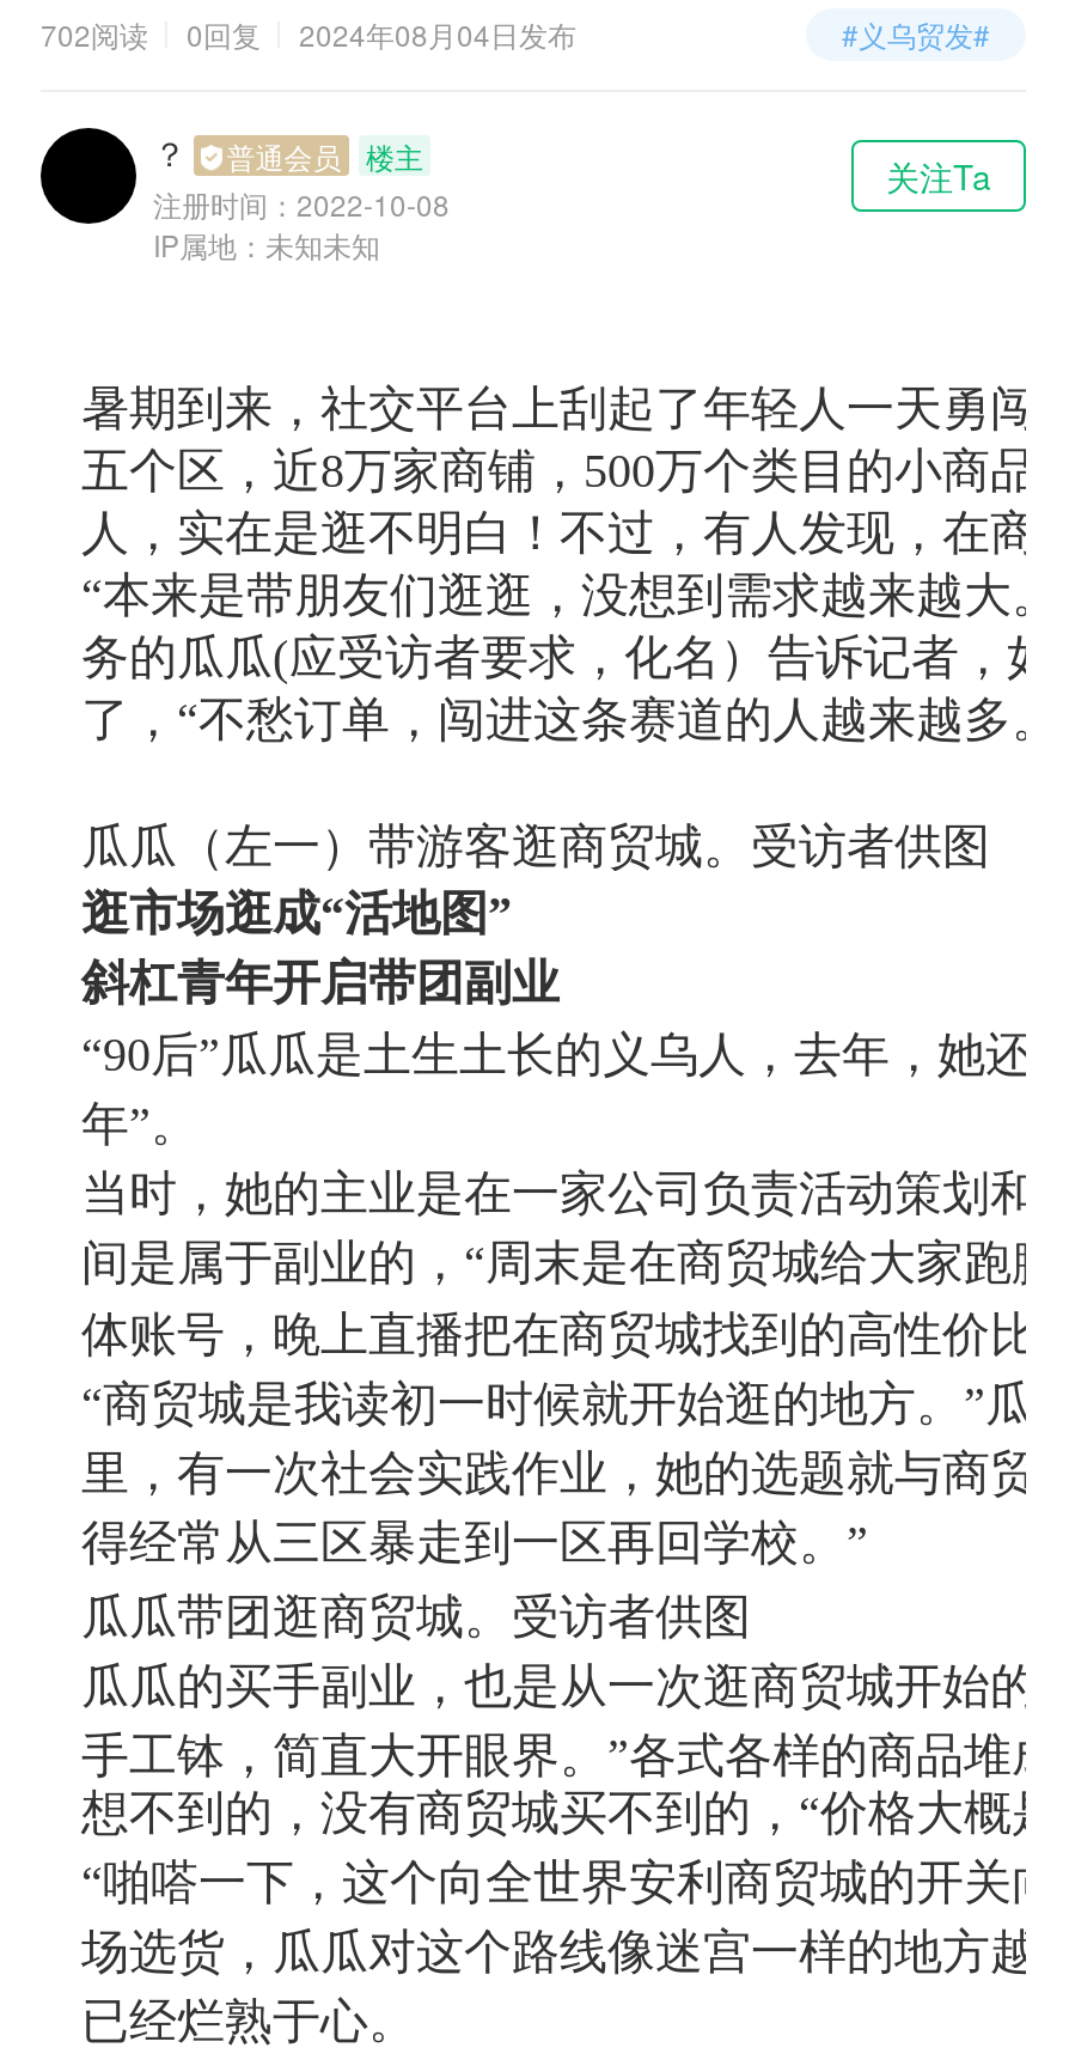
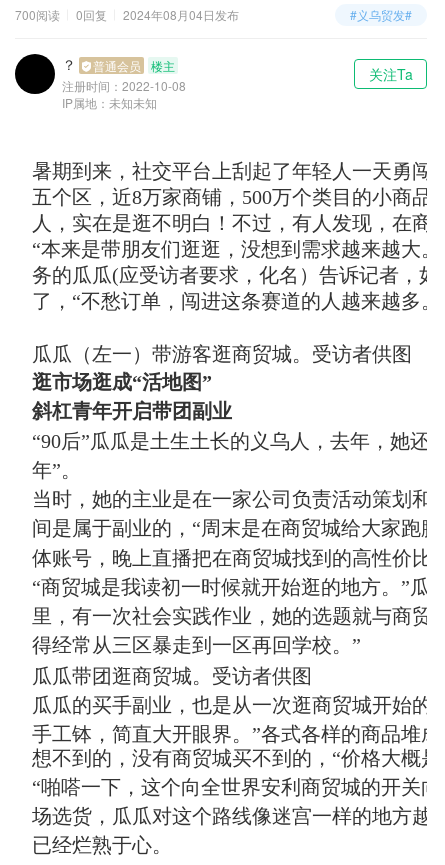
- 702阅读 0回复 2024年08月04日发布
+ 700阅读 0回复 2024年08月04日发布
